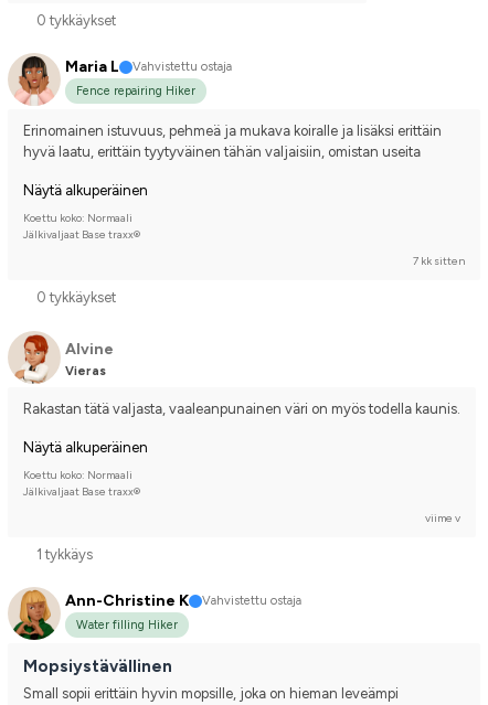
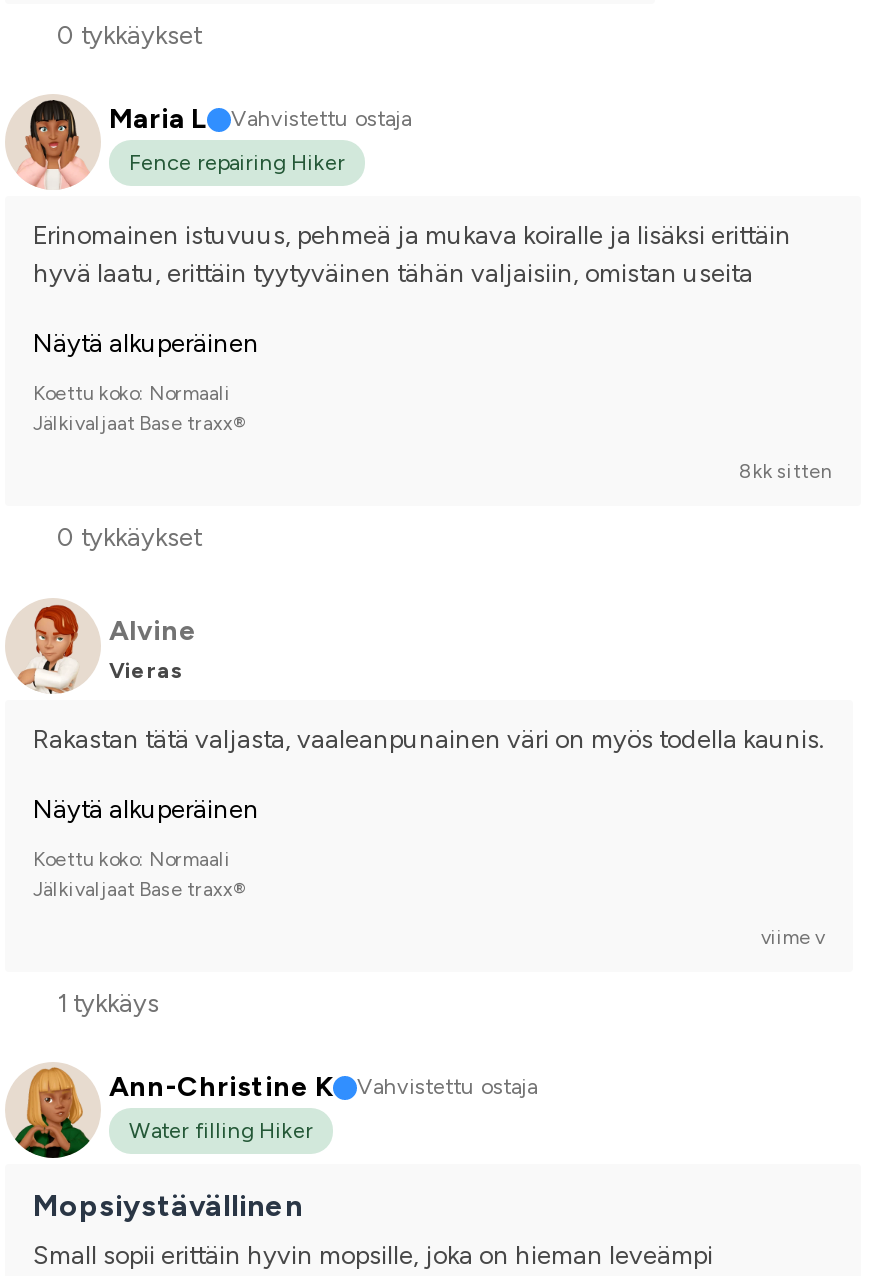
- 7 kk sitten
+ 8 kk sitten
